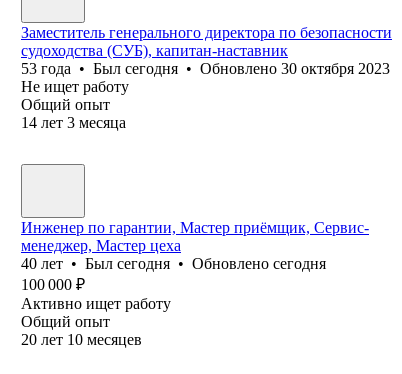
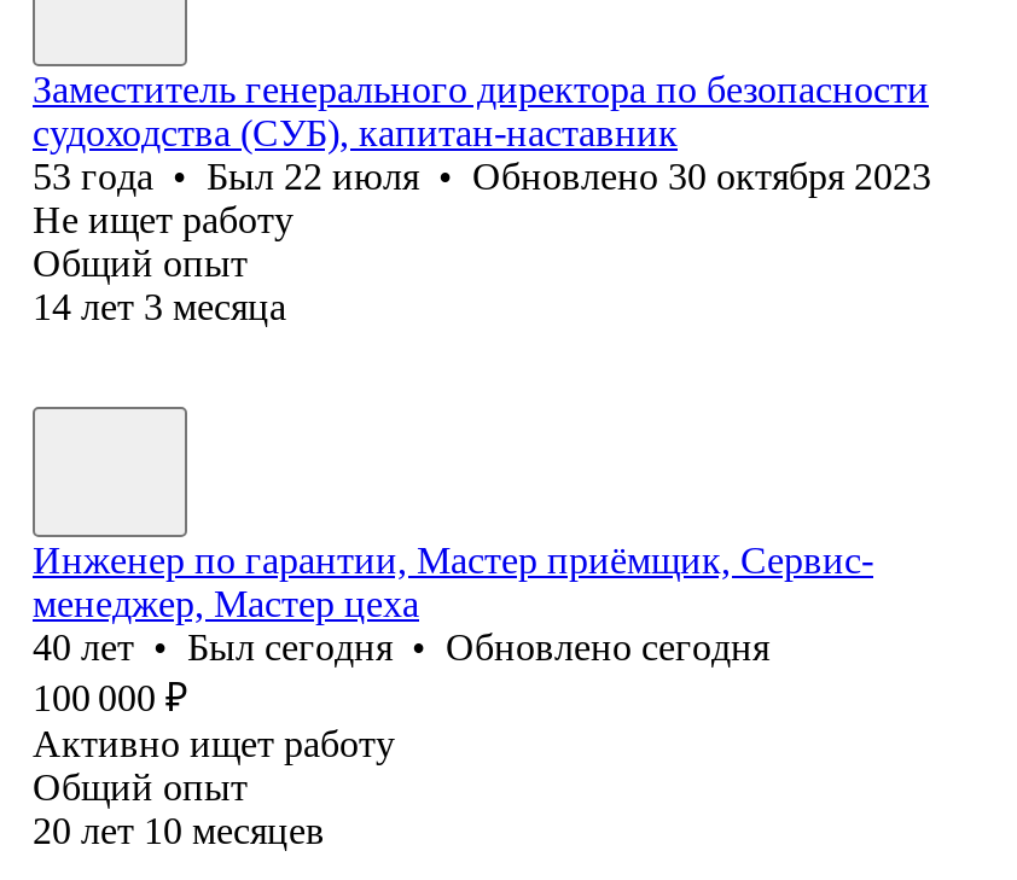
- 53 года • Был сегодня • Обновлено 30 октября 2023
+ 53 года • Был 22 июля • Обновлено 30 октября 2023
